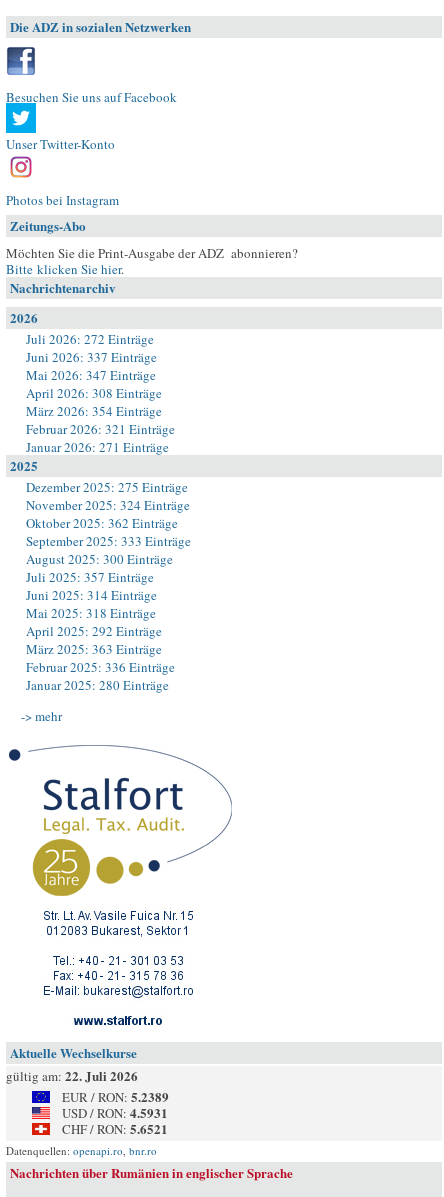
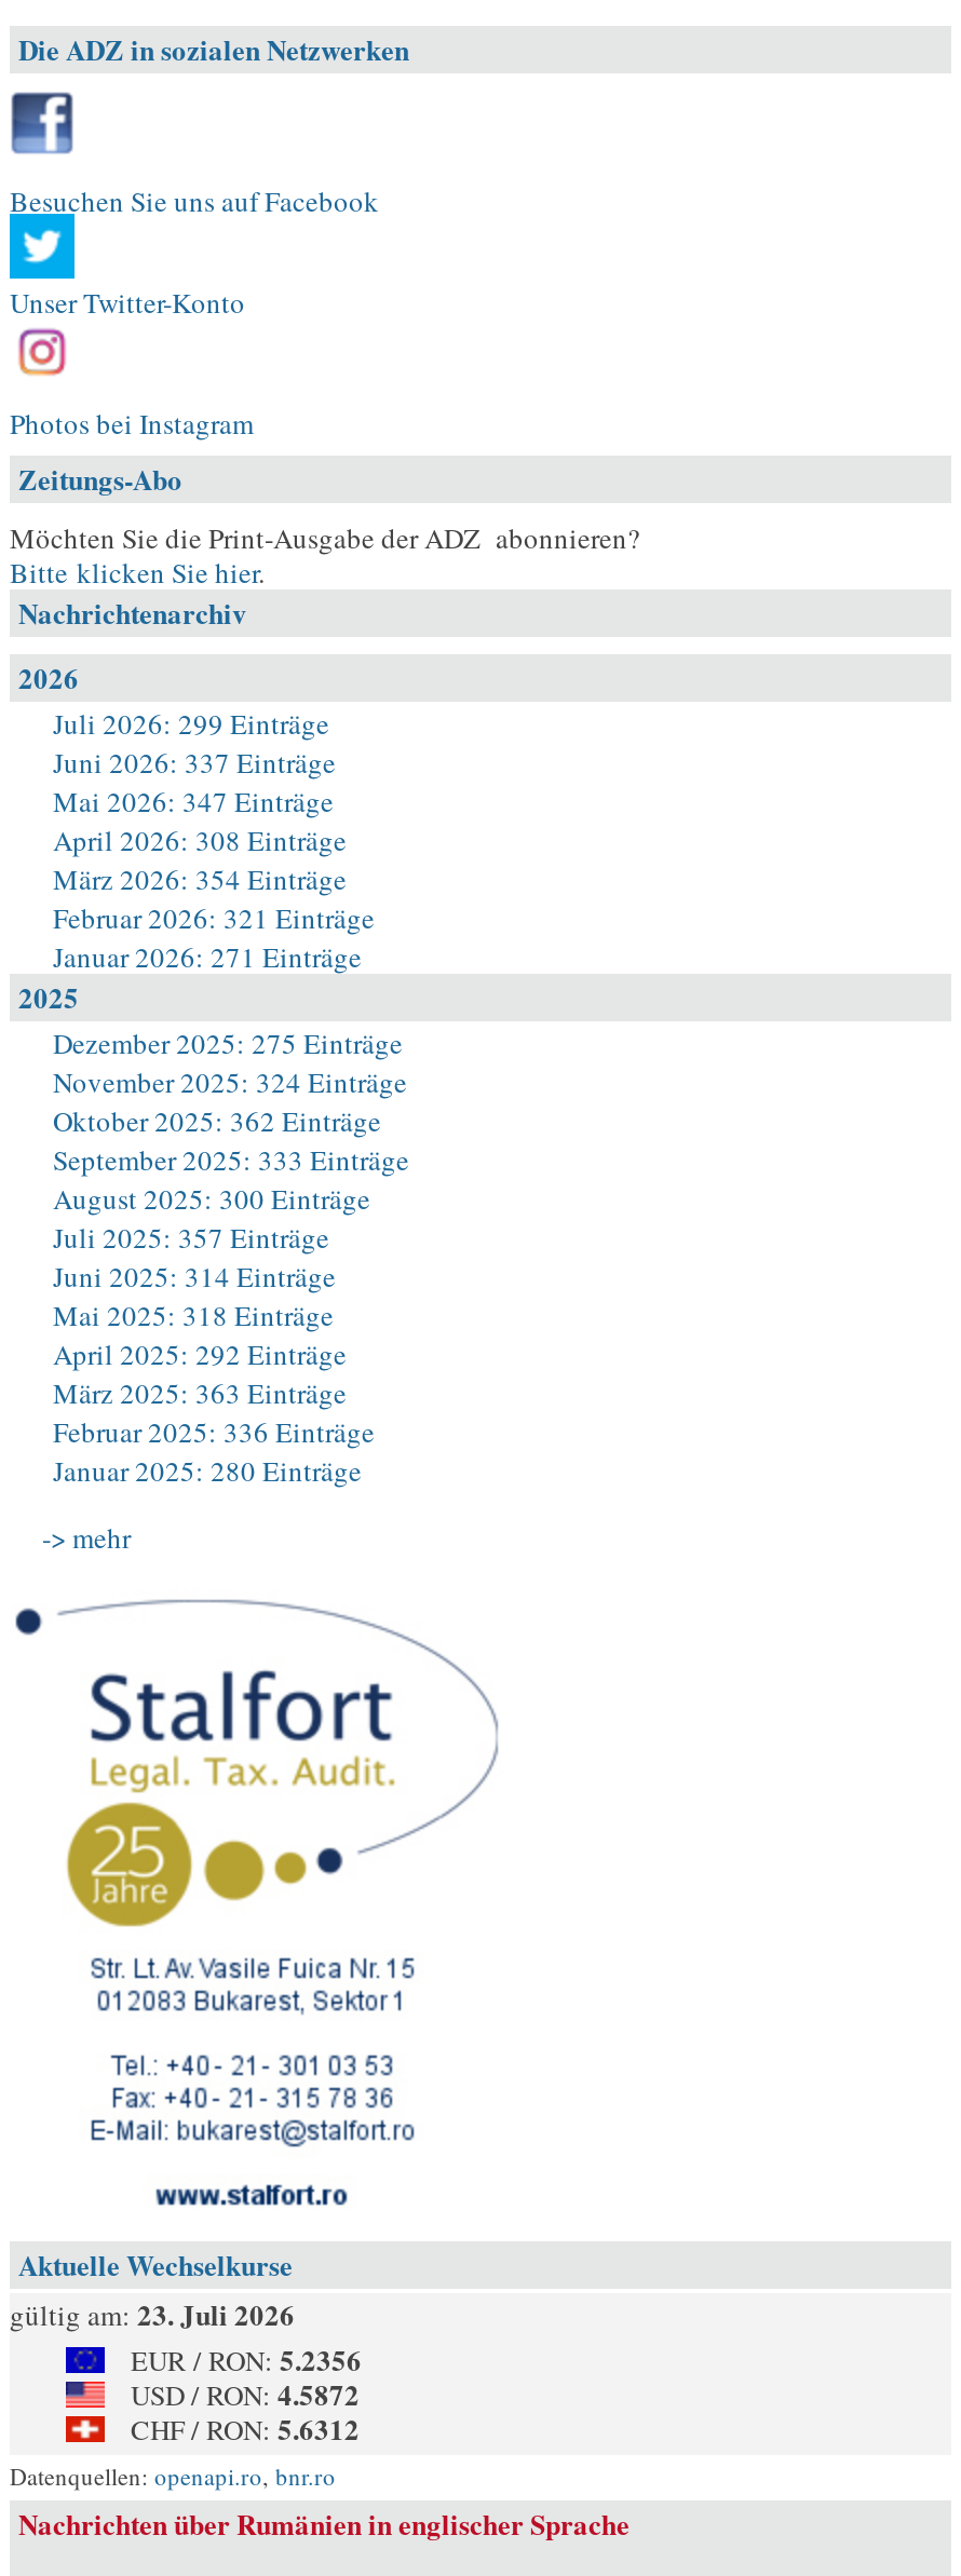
- Juli 2026: 272 Einträge
+ Juli 2026: 299 Einträge

- gültig am: 22. Juli 2026
+ gültig am: 23. Juli 2026

- EUR / RON: 5.2389
+ EUR / RON: 5.2356

- USD / RON: 4.5931
+ USD / RON: 4.5872

- CHF / RON: 5.6521
+ CHF / RON: 5.6312
